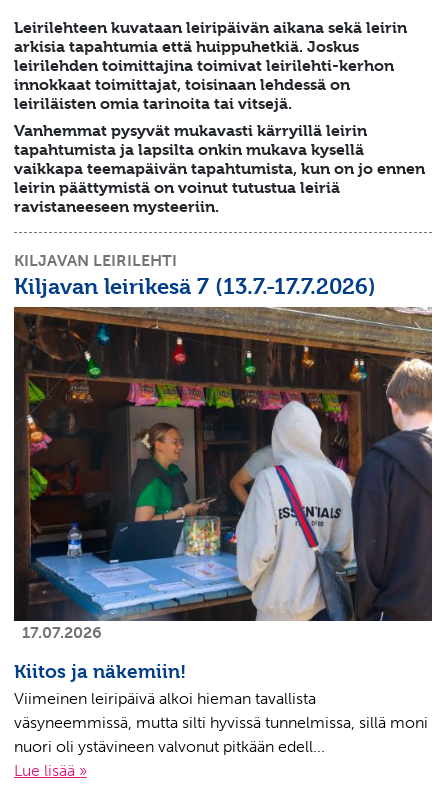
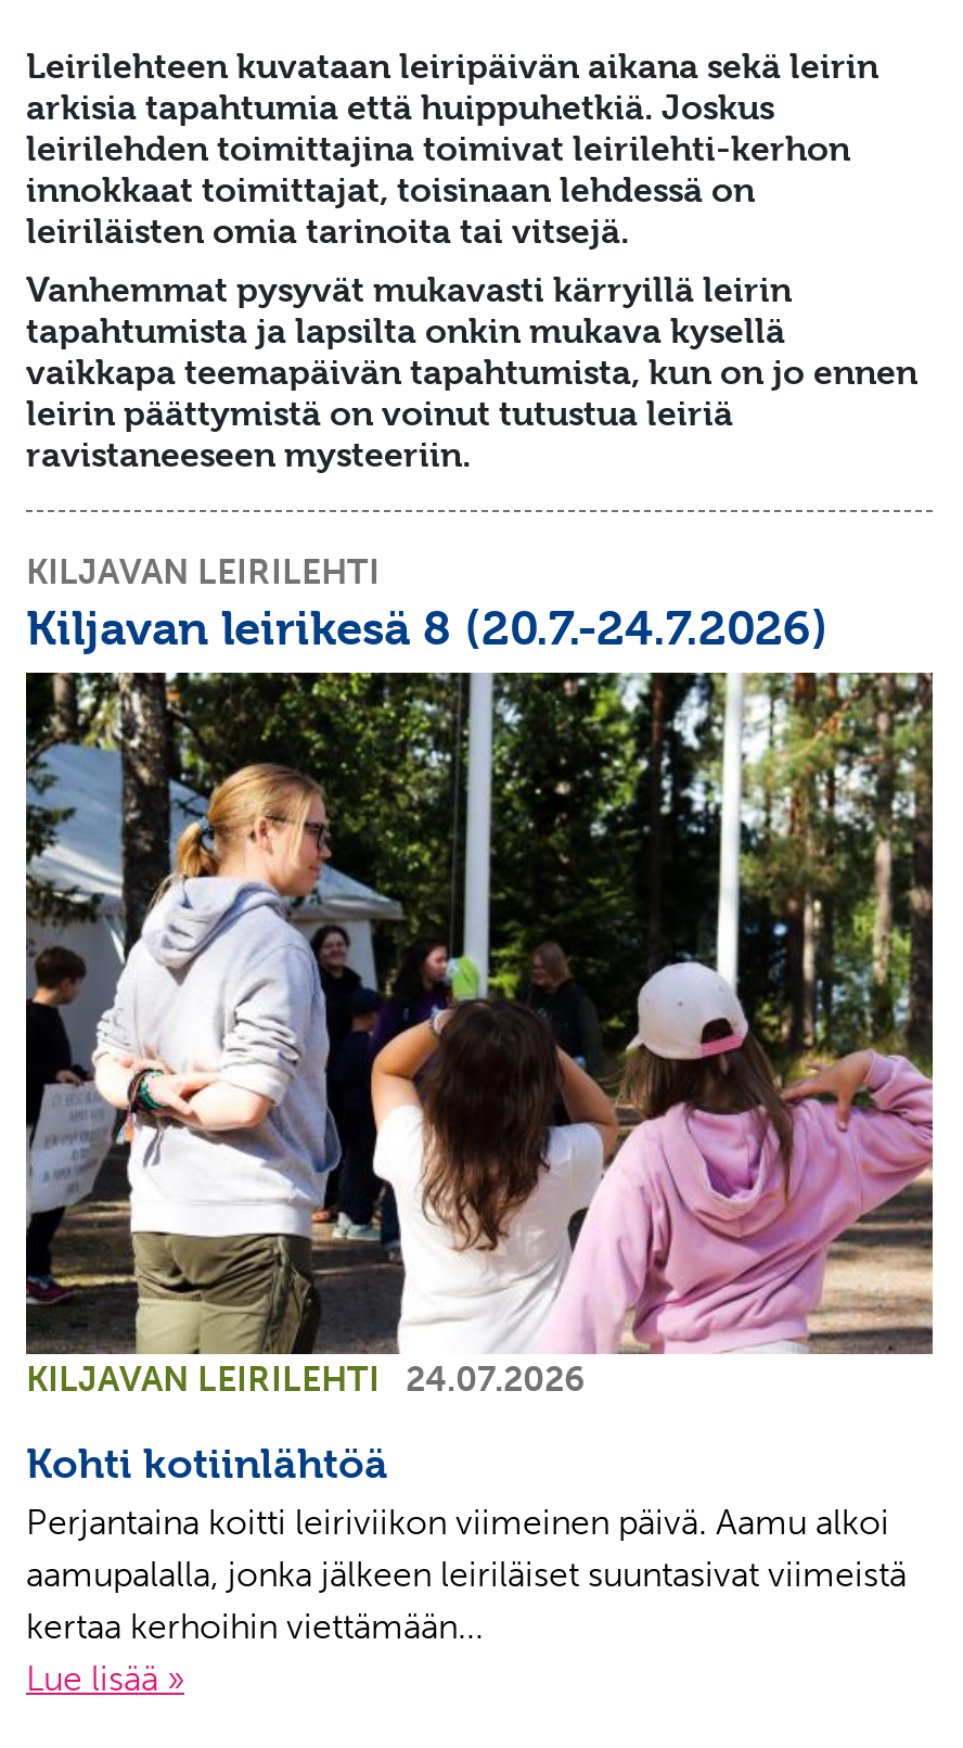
- Kiljavan leirikesä 7 (13.7.-17.7.2026)
+ Kiljavan leirikesä 8 (20.7.-24.7.2026)

- [image]
- 17.07.2026
+ [image]
+ KILJAVAN LEIRILEHTI
+ 24.07.2026

- Kiitos ja näkemiin!
- Viimeinen leiripäivä alkoi hieman tavallista
- väsyneemmissä, mutta silti hyvissä tunnelmissa, sillä moni
- nuori oli ystävineen valvonut pitkään edell...
+ Kohti kotiinlähtöä
+ Perjantaina koitti leiriviikon viimeinen päivä. Aamu alkoi
+ aamupalalla, jonka jälkeen leiriläiset suuntasivat viimeistä
+ kertaa kerhoihin viettämään...
